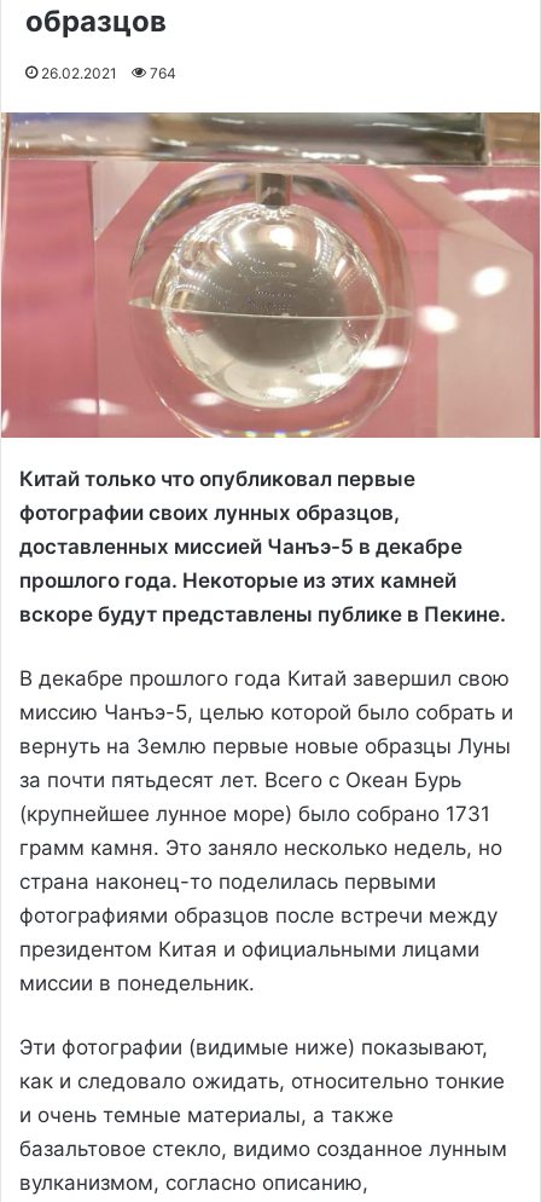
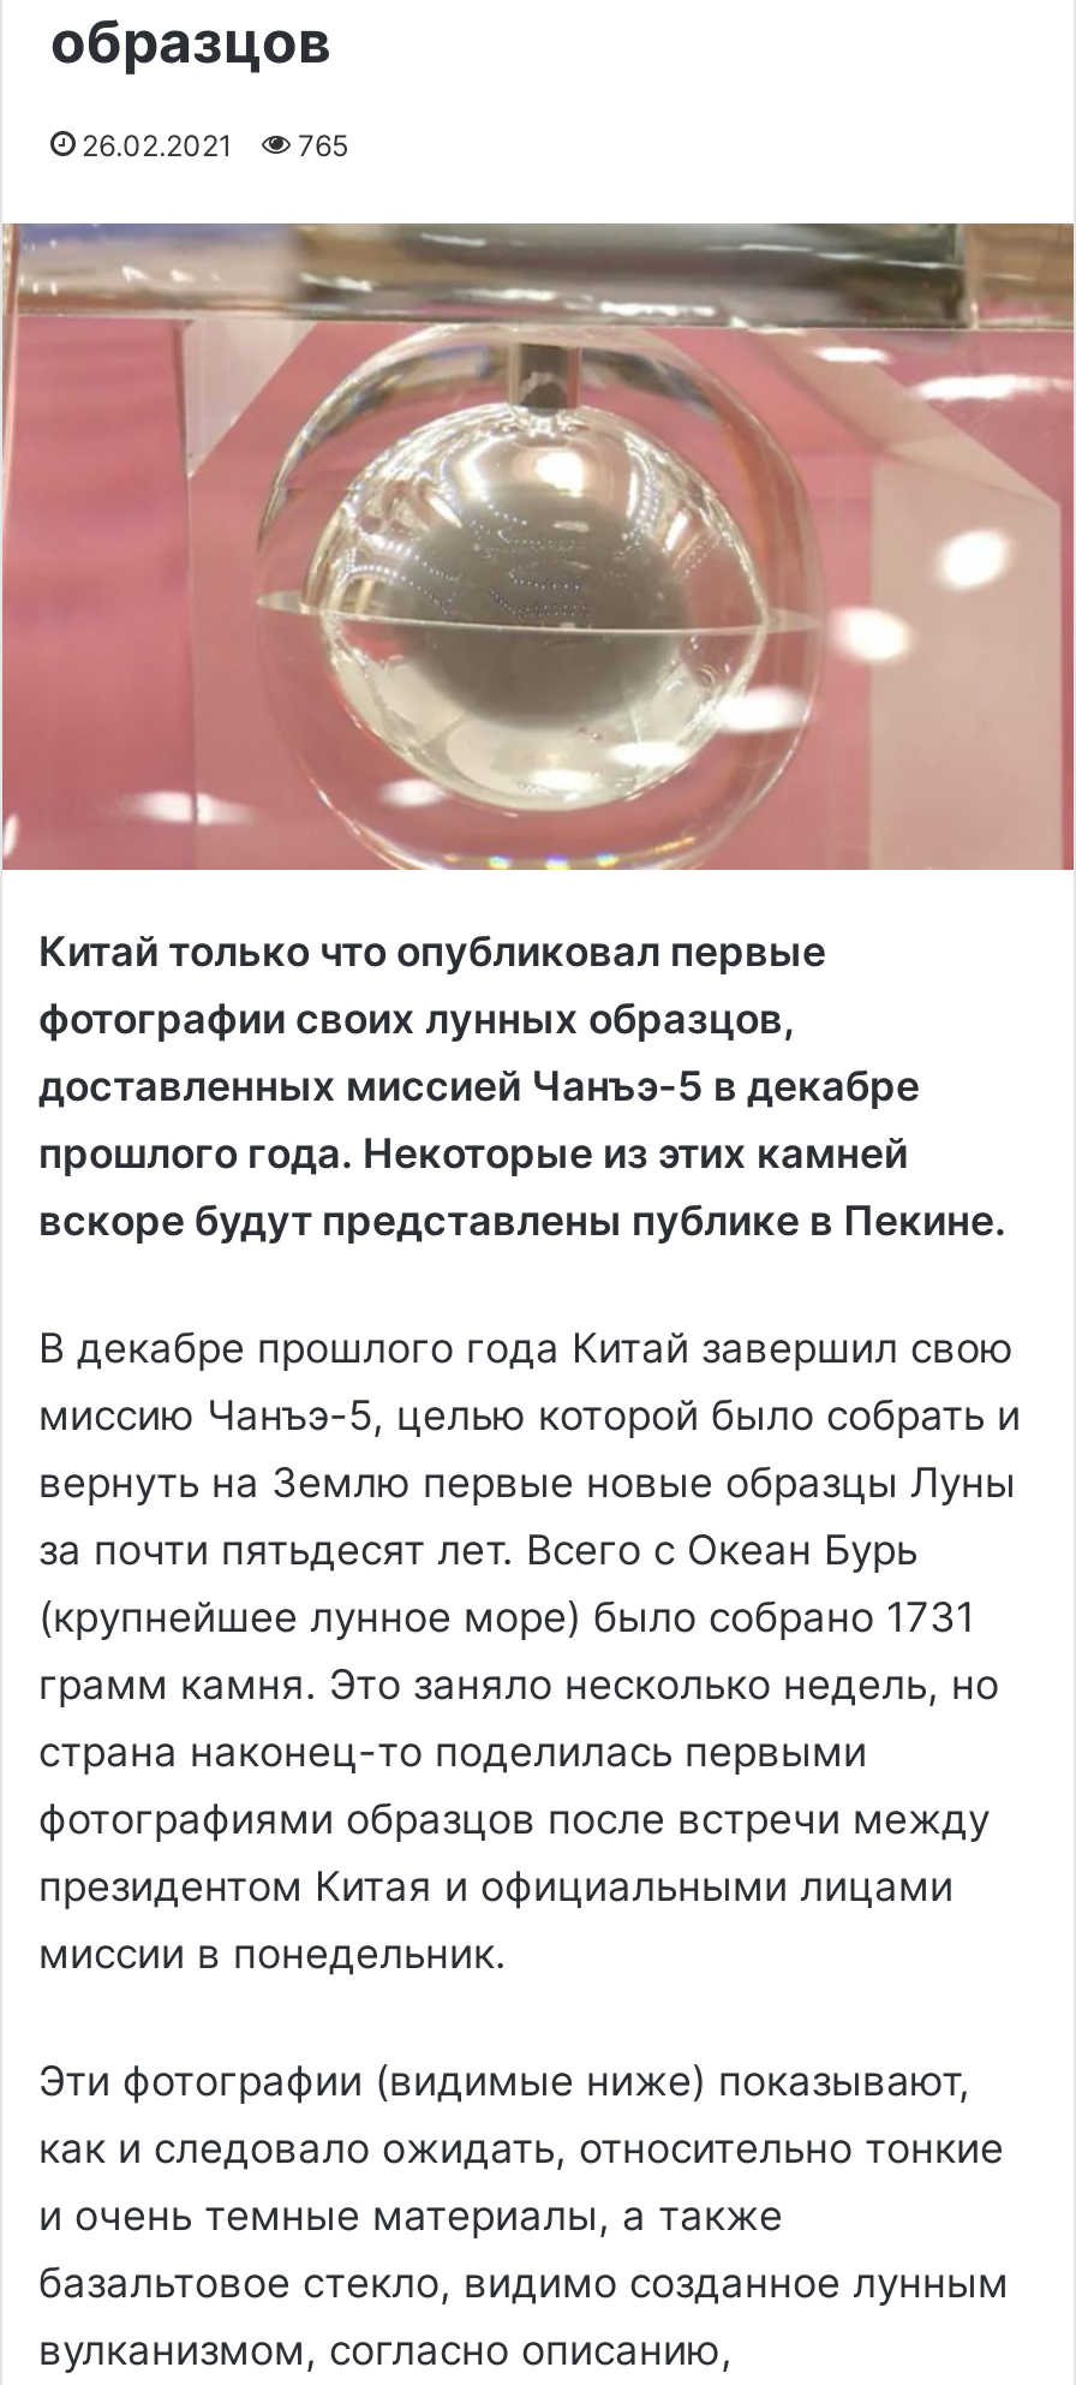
- 26.02.2021 764
+ 26.02.2021 765
